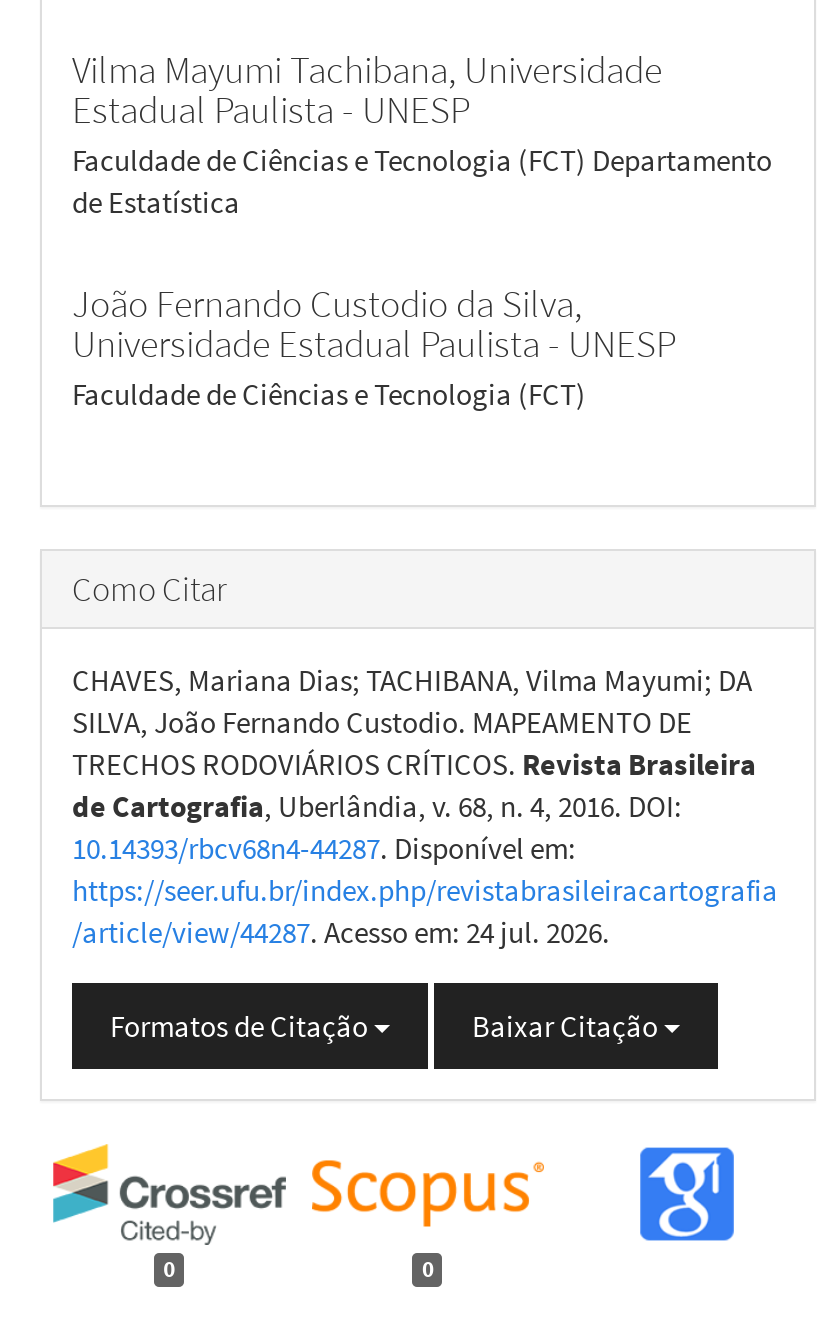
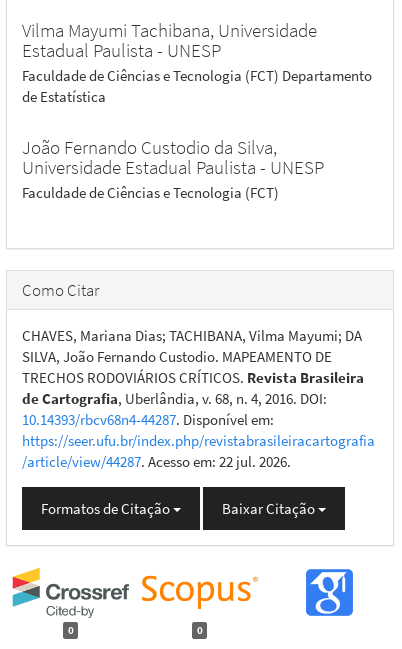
- /article/view/44287. Acesso em: 24 jul. 2026.
+ /article/view/44287. Acesso em: 22 jul. 2026.
